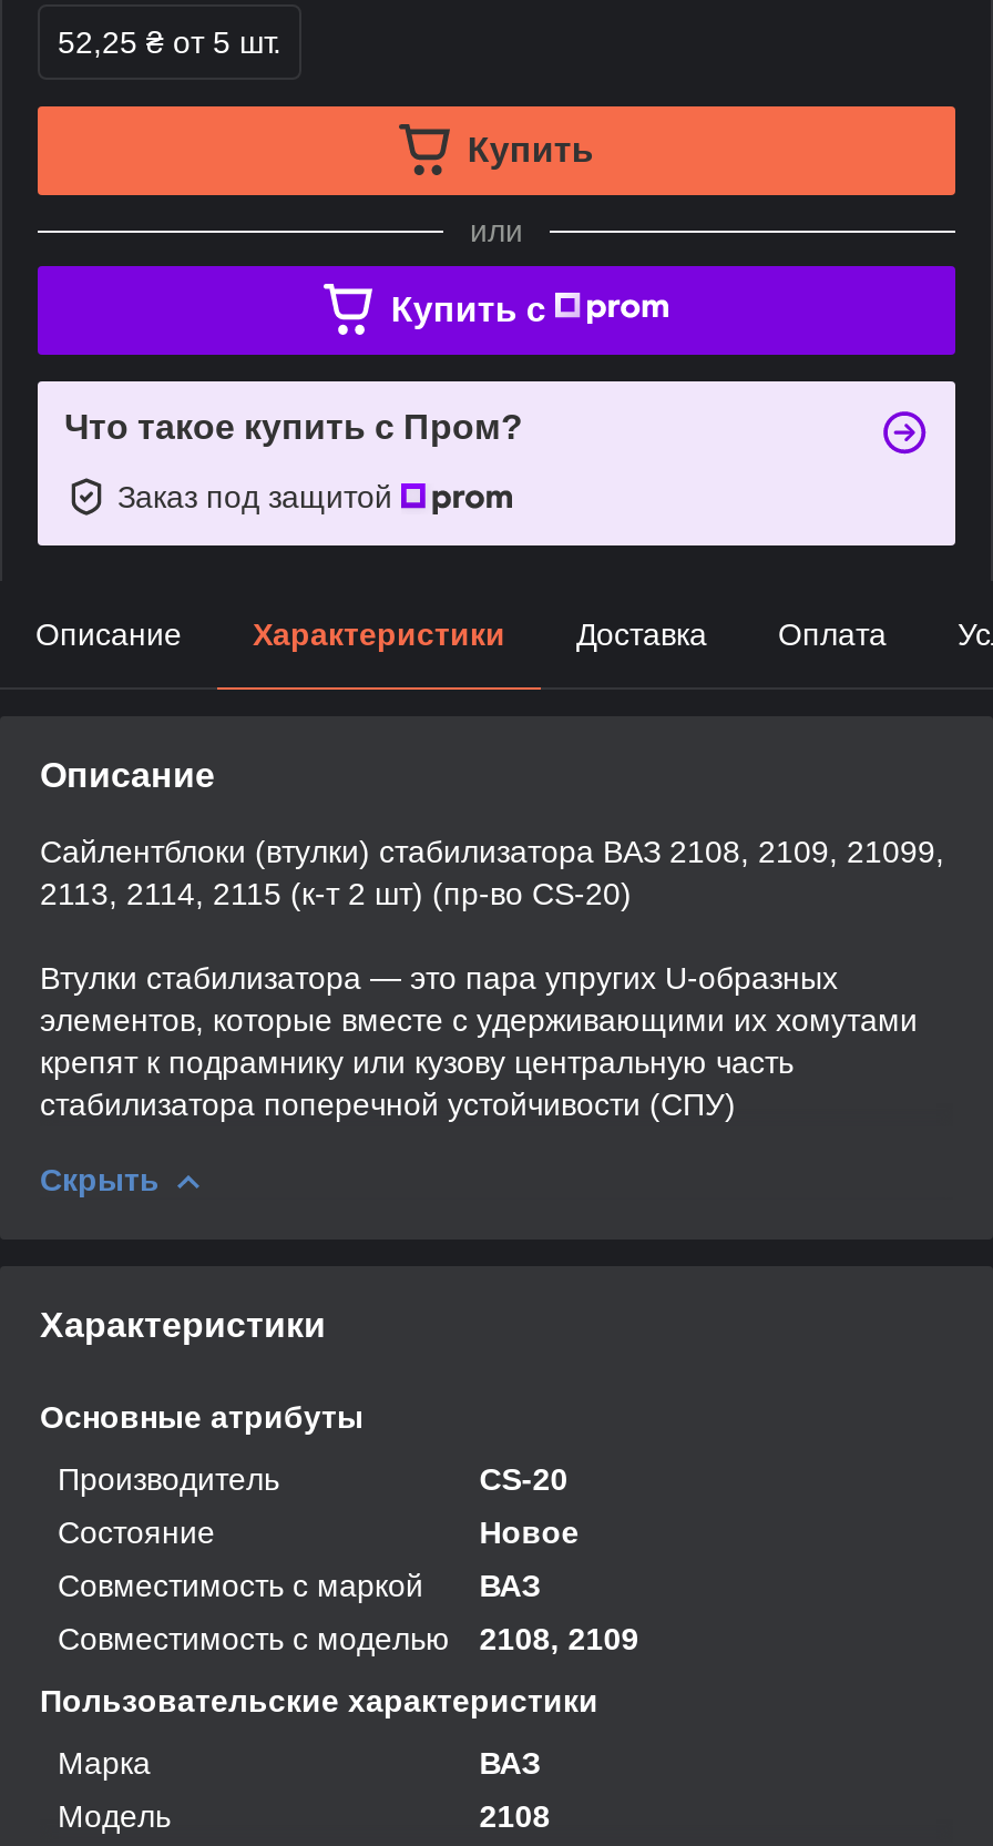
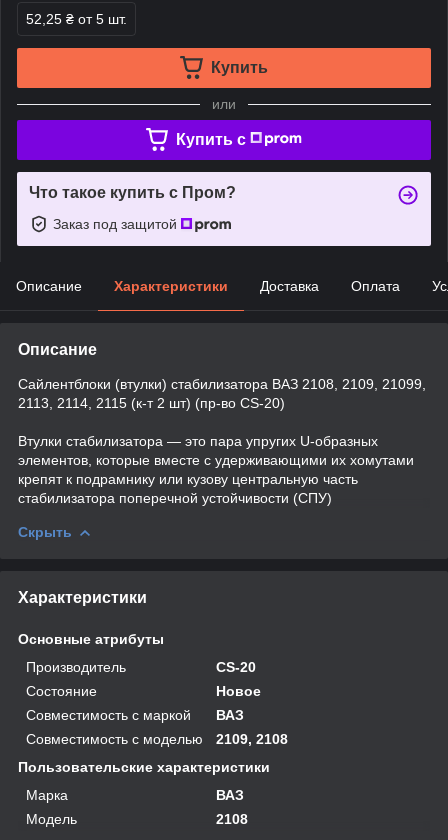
- Совместимость с моделью 2108, 2109
+ Совместимость с моделью 2109, 2108
